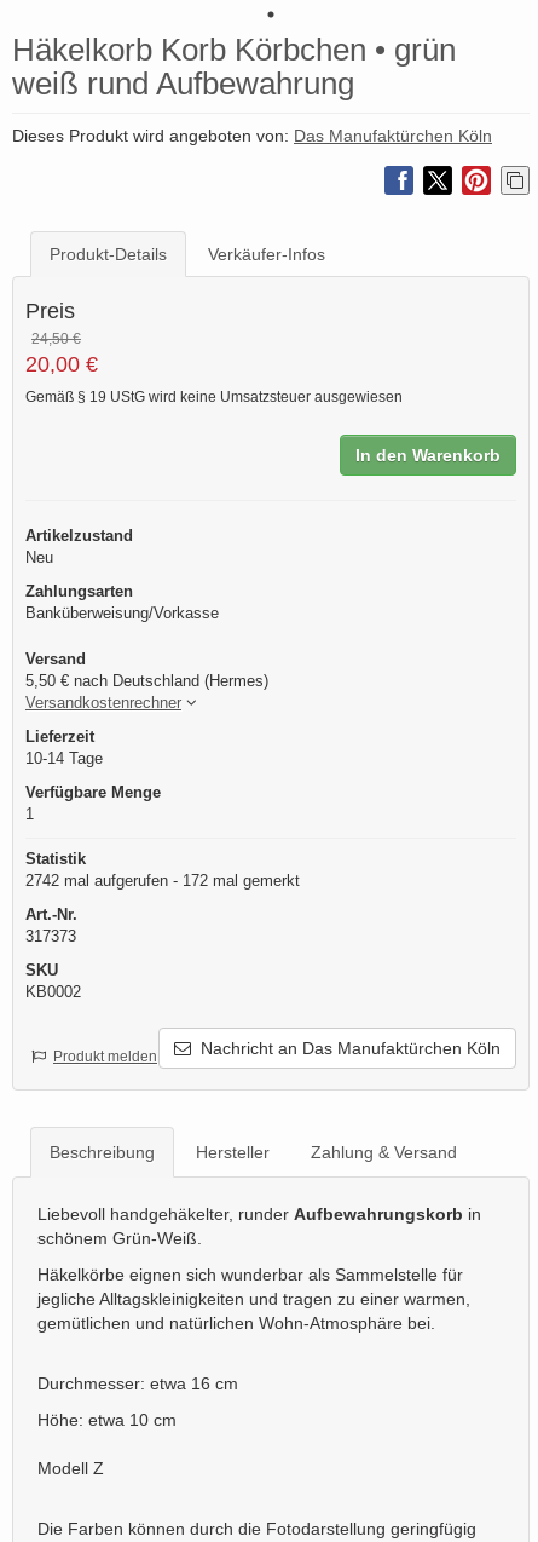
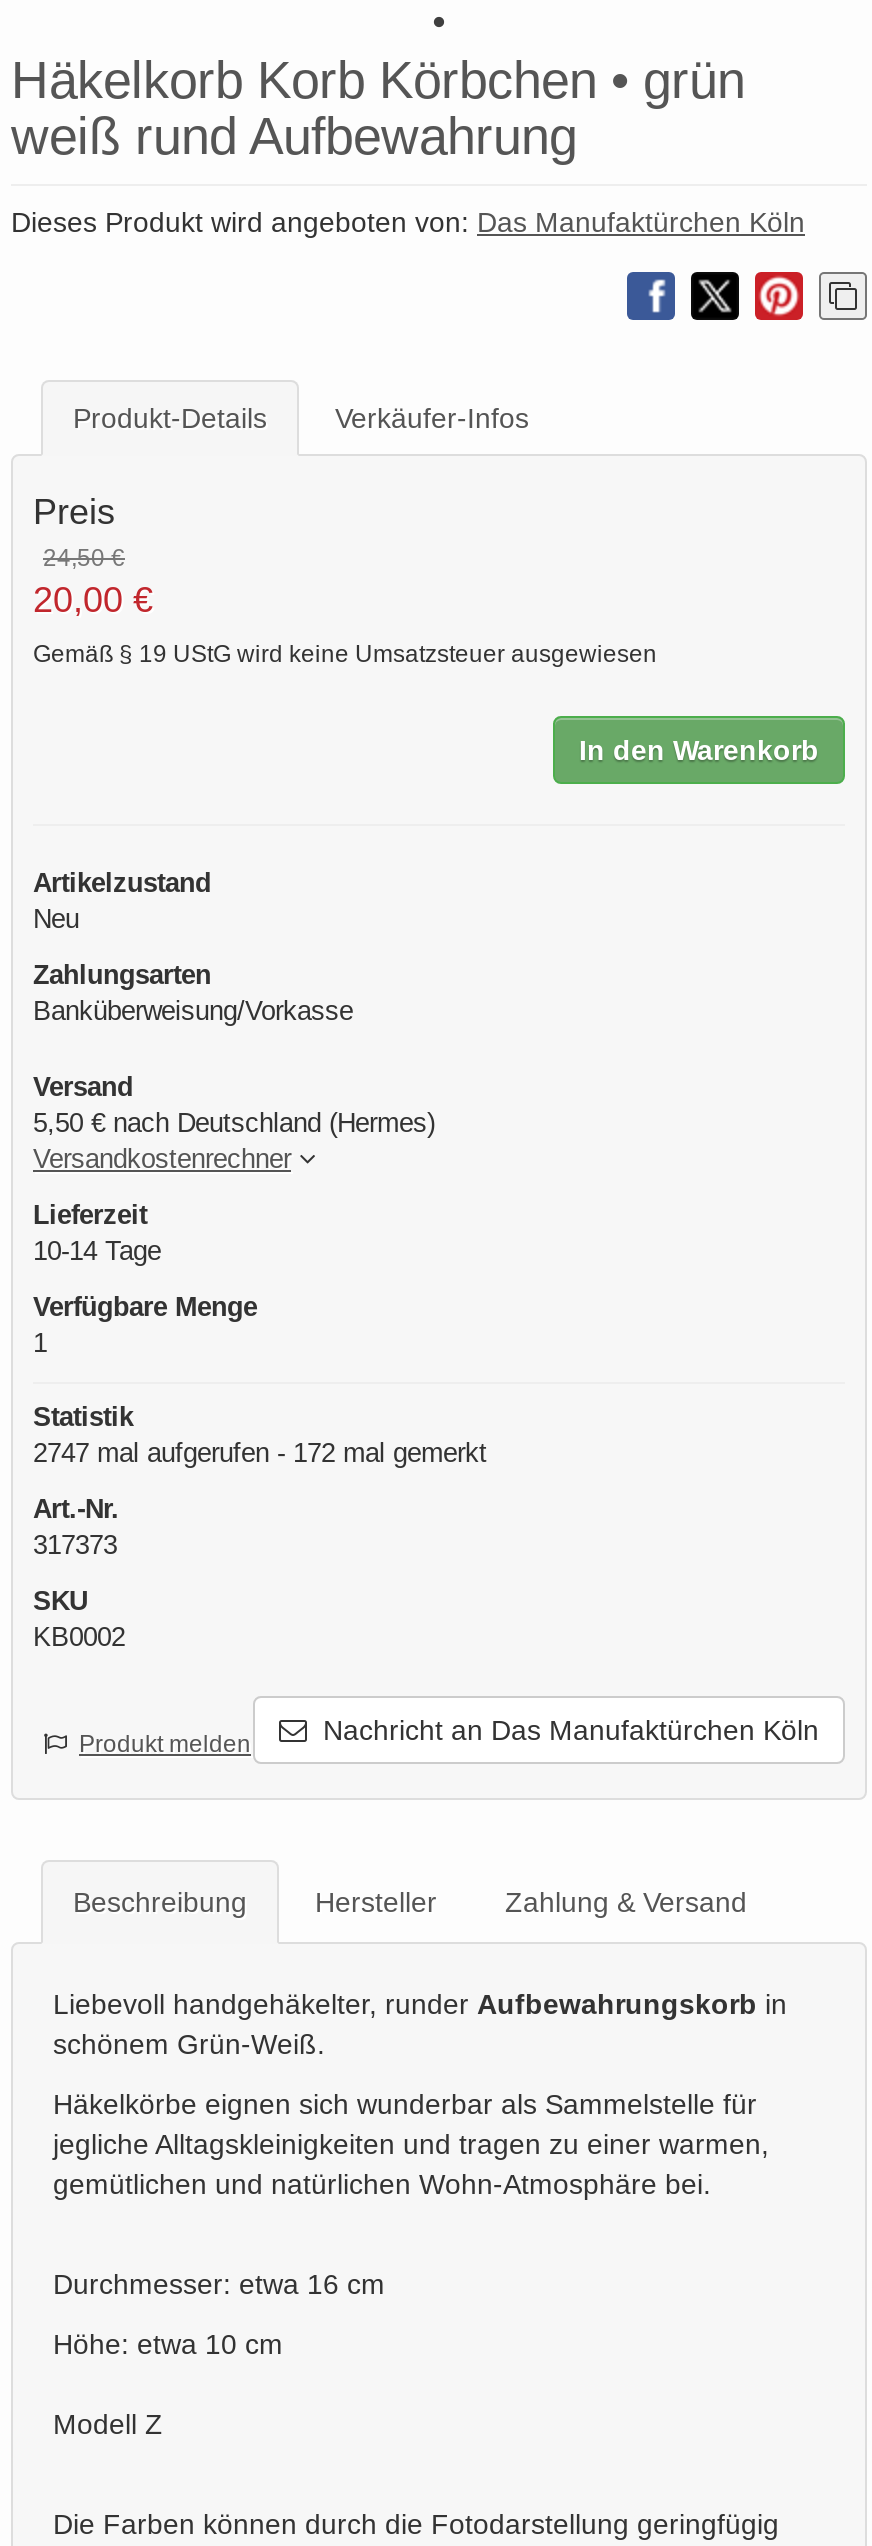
- 2742 mal aufgerufen - 172 mal gemerkt
+ 2747 mal aufgerufen - 172 mal gemerkt
